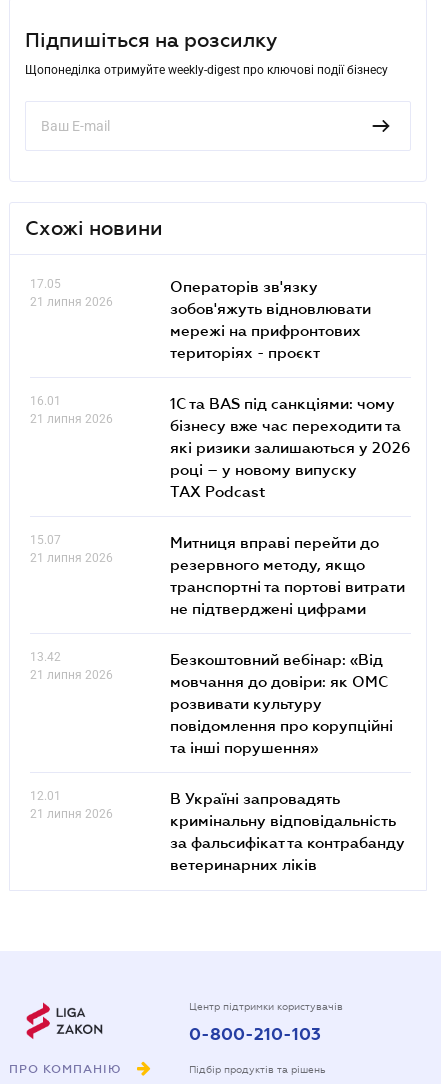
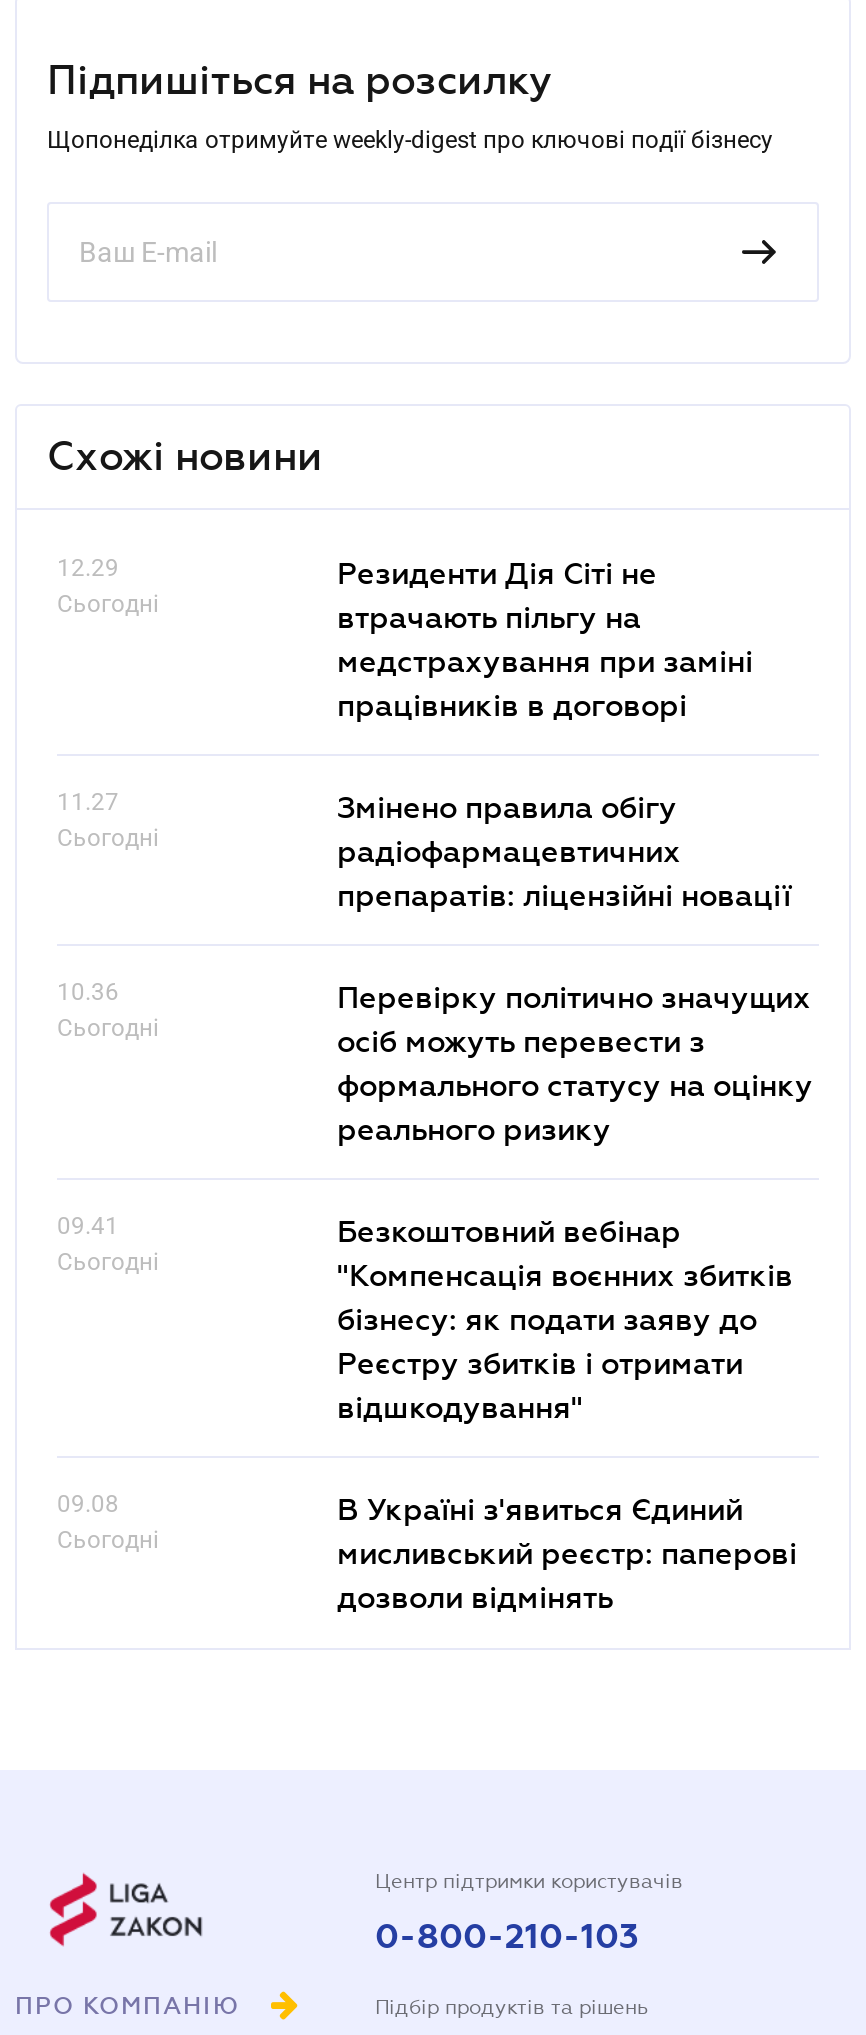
- 17.05
- 21 липня 2026
+ 12.29
+ Сьогодні

- Операторів зв'язку
- зобов'яжуть відновлювати
- мережі на прифронтових
- територіях - проєкт
+ Резиденти Дія Сіті не
+ втрачають пільгу на
+ медстрахування при заміні
+ працівників в договорі

- 16.01
- 21 липня 2026
+ 11.27
+ Сьогодні

- 1С та BAS під санкціями: чому
- бізнесу вже час переходити та
- які ризики залишаються у 2026
- році – у новому випуску
- TAX Podcast
+ Змінено правила обігу
+ радіофармацевтичних
+ препаратів: ліцензійні новації

- 15.07
- 21 липня 2026
+ 10.36
+ Сьогодні

- Митниця вправі перейти до
- резервного методу, якщо
- транспортні та портові витрати
- не підтверджені цифрами
+ Перевірку політично значущих
+ осіб можуть перевести з
+ формального статусу на оцінку
+ реального ризику

- 13.42
- 21 липня 2026
+ 09.41
+ Сьогодні

- Безкоштовний вебінар: «Від
- мовчання до довіри: як ОМС
- розвивати культуру
- повідомлення про корупційні
- та інші порушення»
+ Безкоштовний вебінар
+ "Компенсація воєнних збитків
+ бізнесу: як подати заяву до
+ Реєстру збитків і отримати
+ відшкодування"

- 12.01
- 21 липня 2026
+ 09.08
+ Сьогодні

- В Україні запровадять
- кримінальну відповідальність
- за фальсифікат та контрабанду
- ветеринарних ліків
+ В Україні з'явиться Єдиний
+ мисливський реєстр: паперові
+ дозволи відмінять
